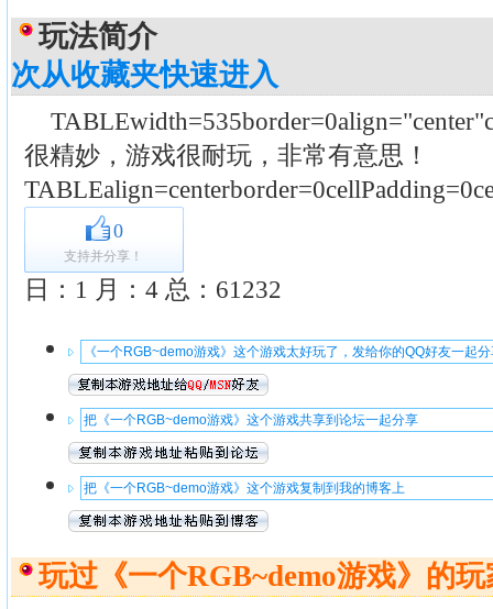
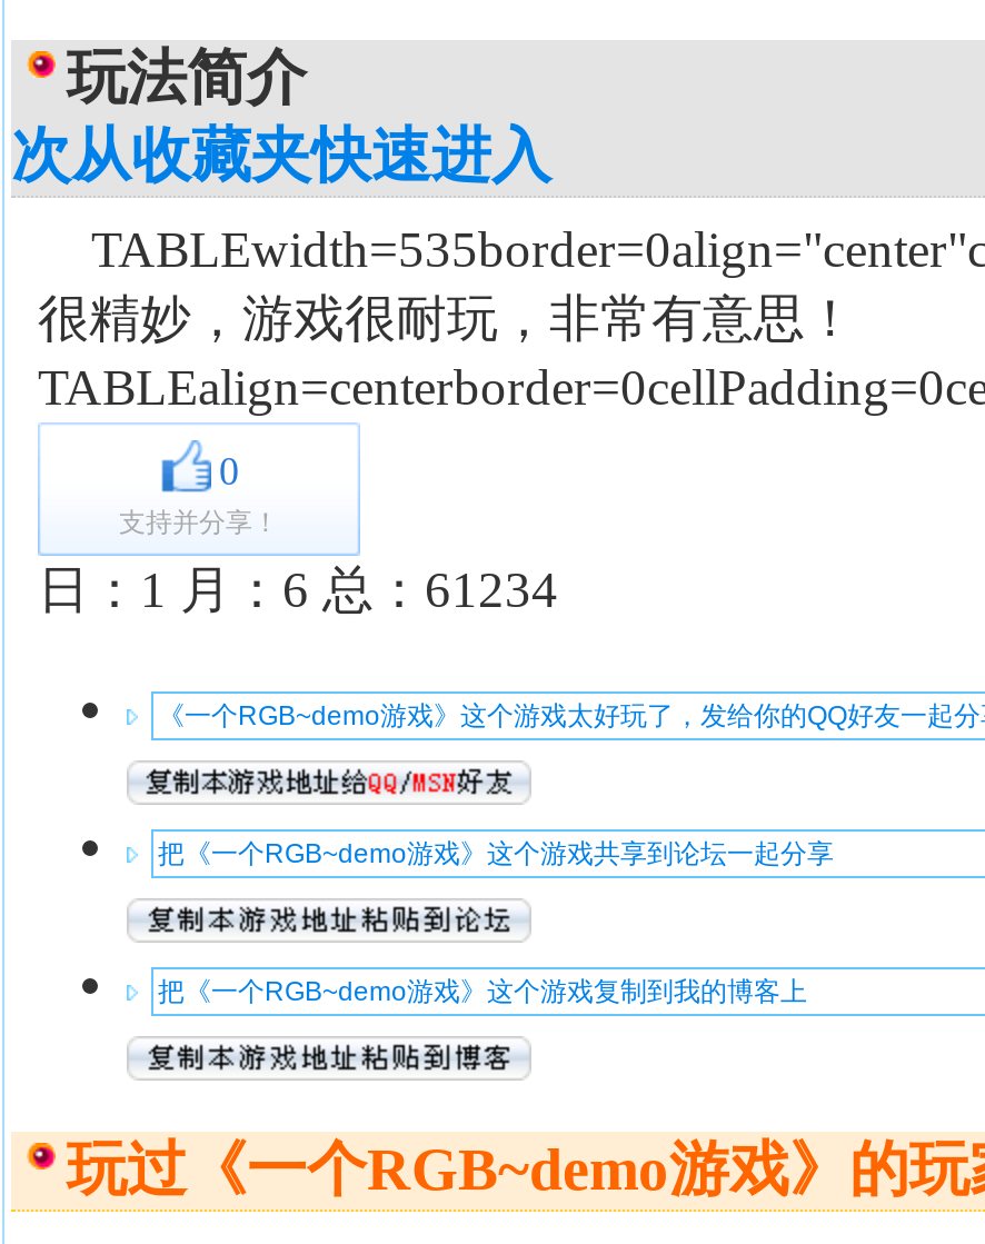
- 日：1 月：4 总：61232
+ 日：1 月：6 总：61234
